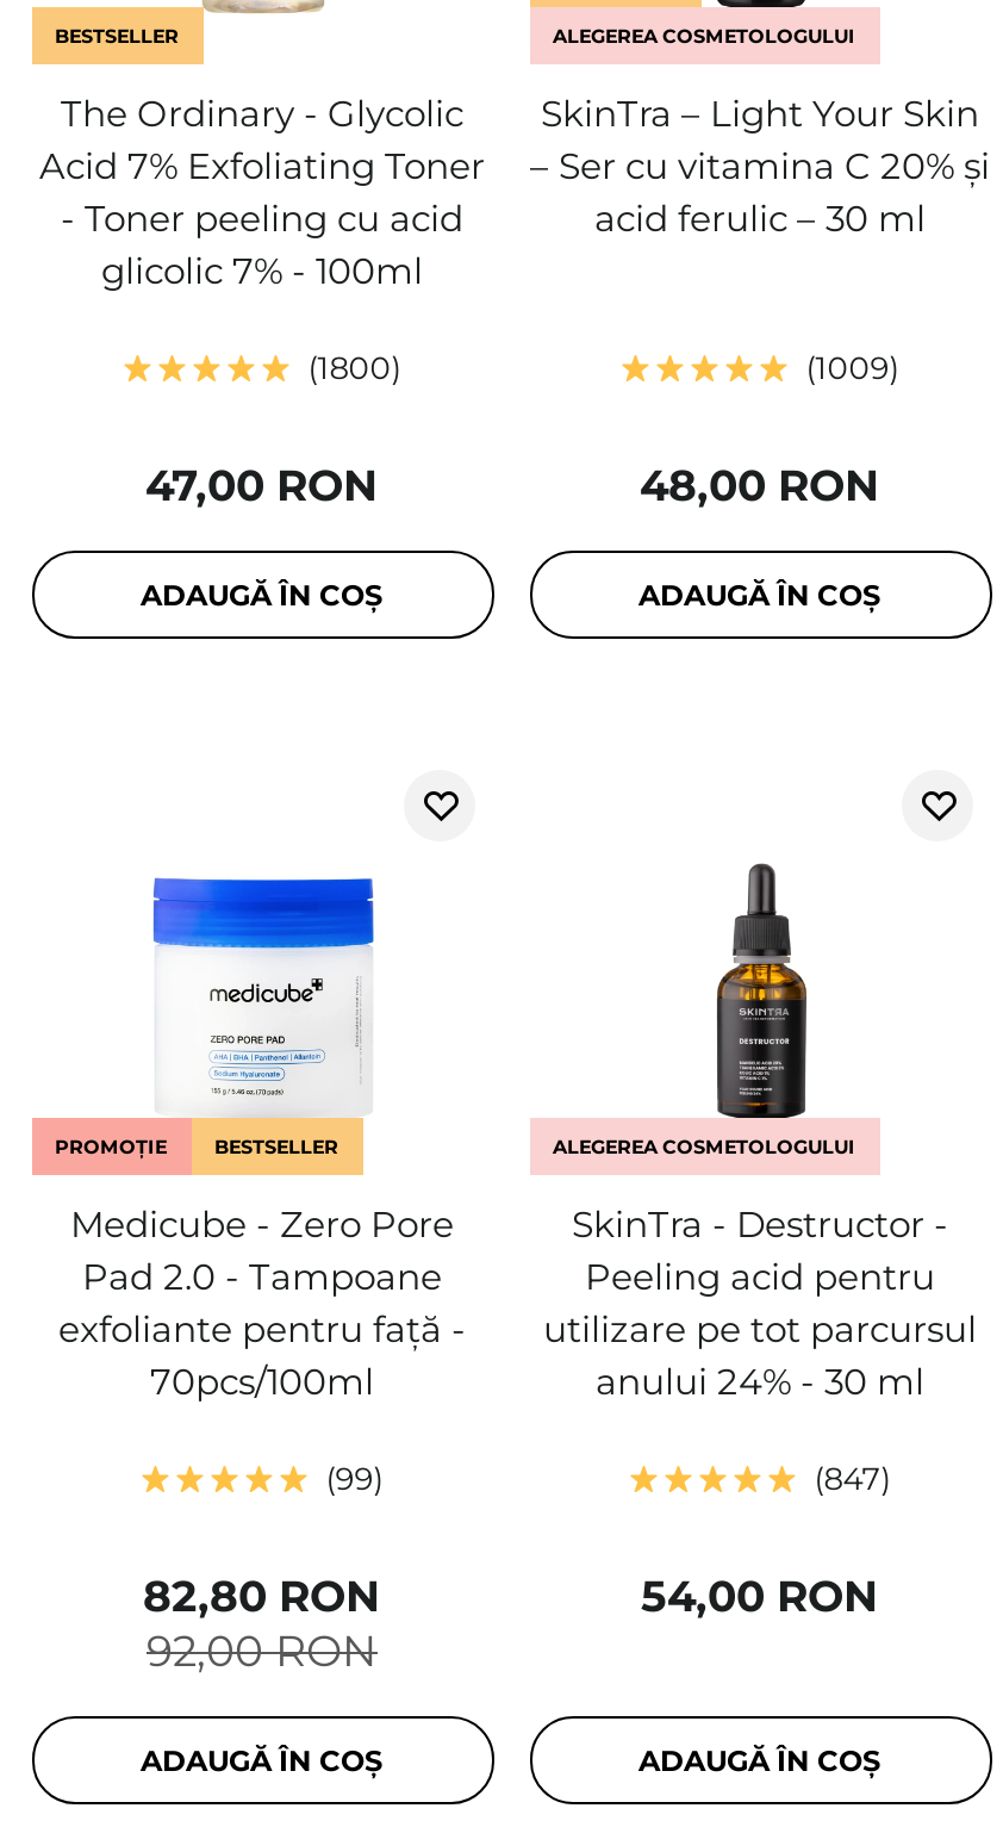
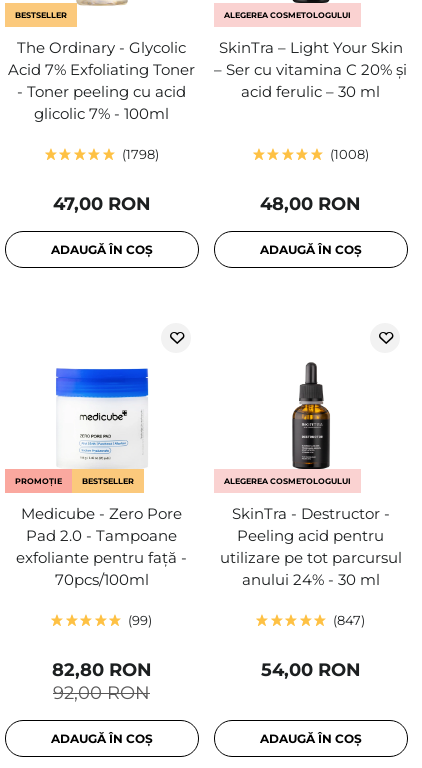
- 1800
+ 1798

- 1009
+ 1008
